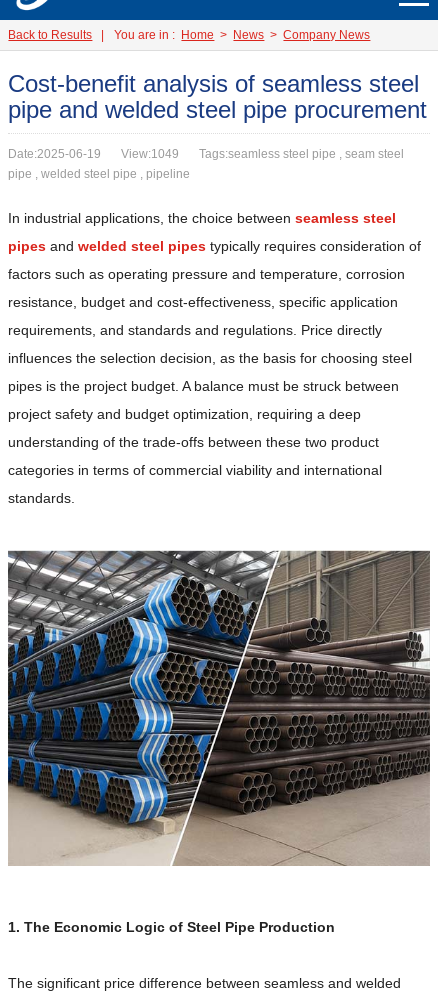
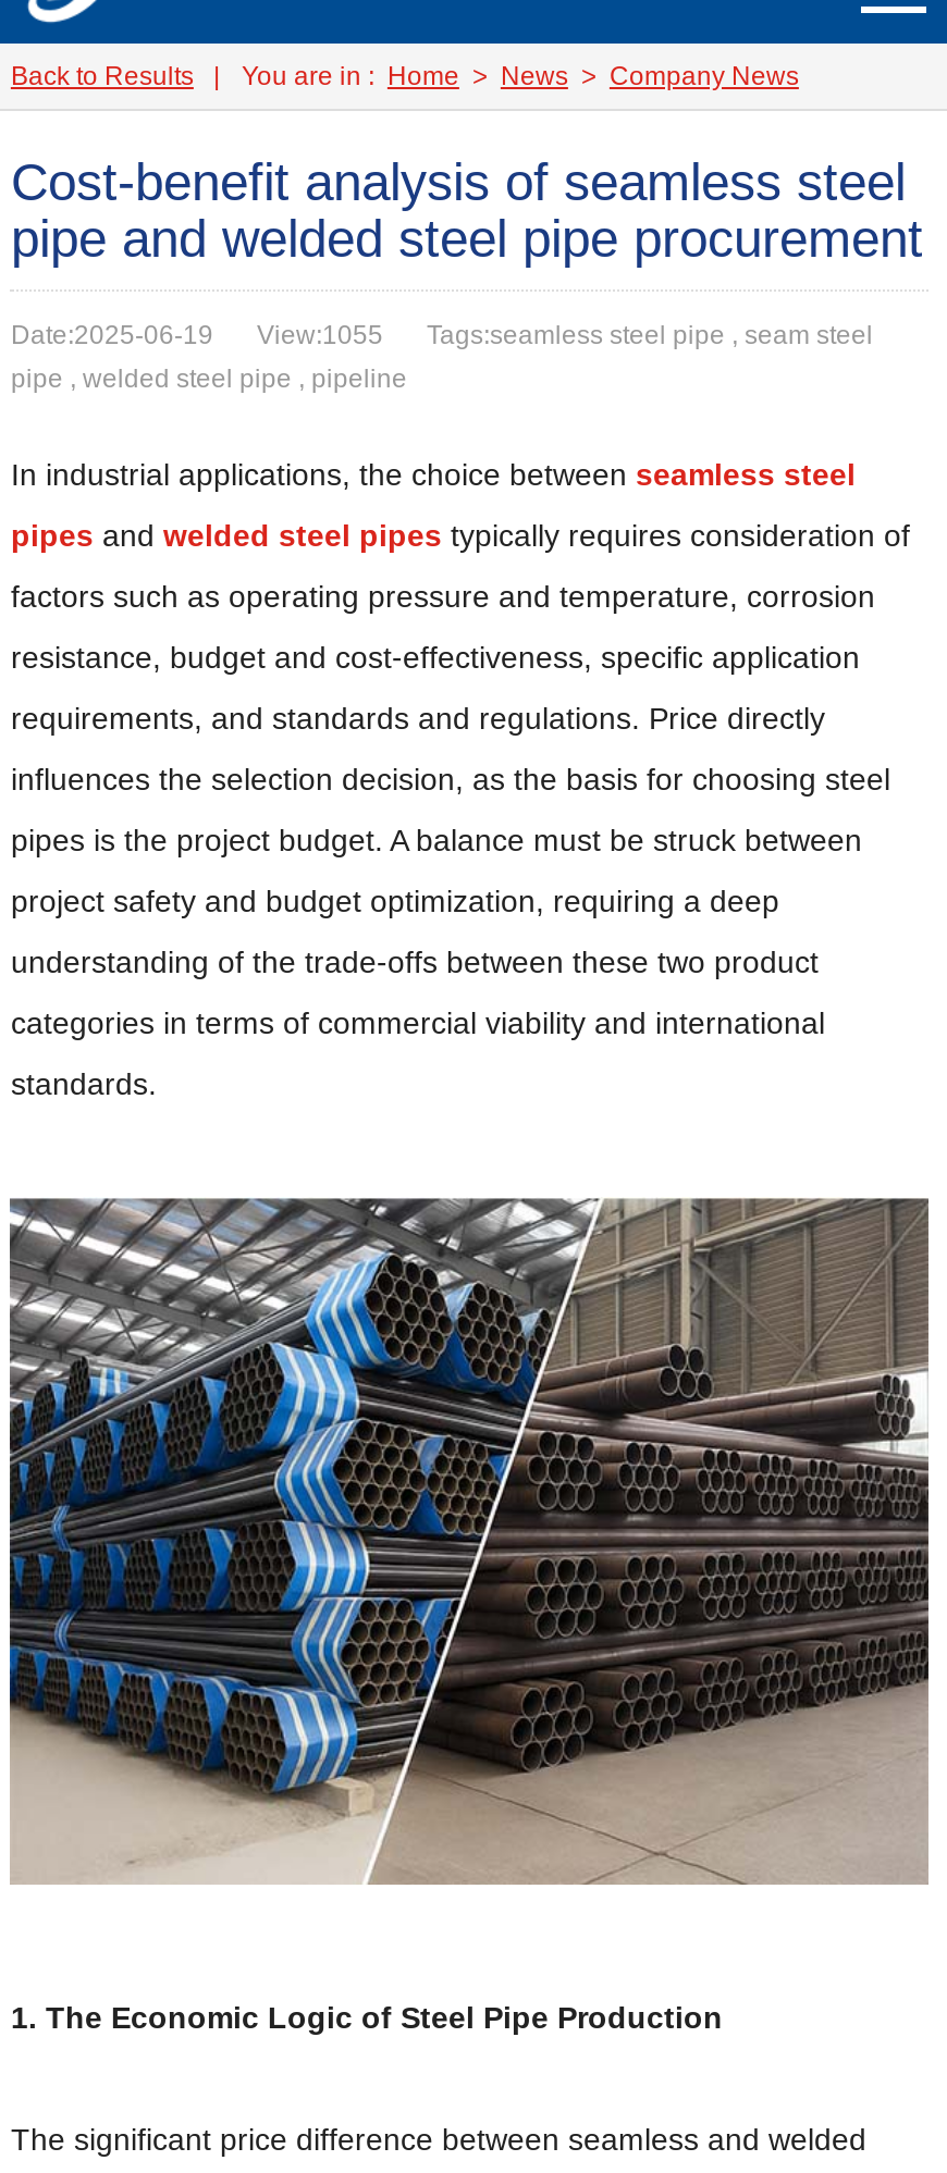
- Date:2025-06-19 View:1049 Tags:seamless steel pipe , seam steel
+ Date:2025-06-19 View:1055 Tags:seamless steel pipe , seam steel
